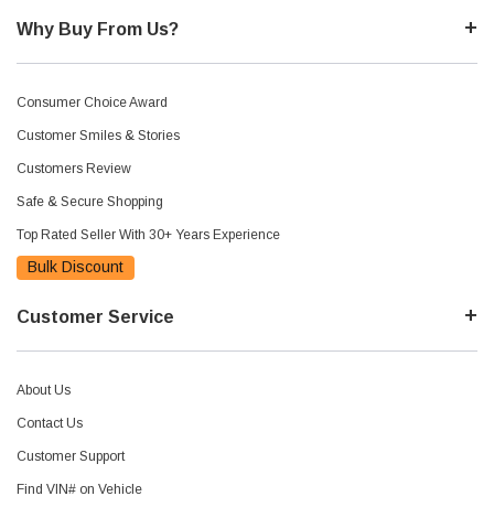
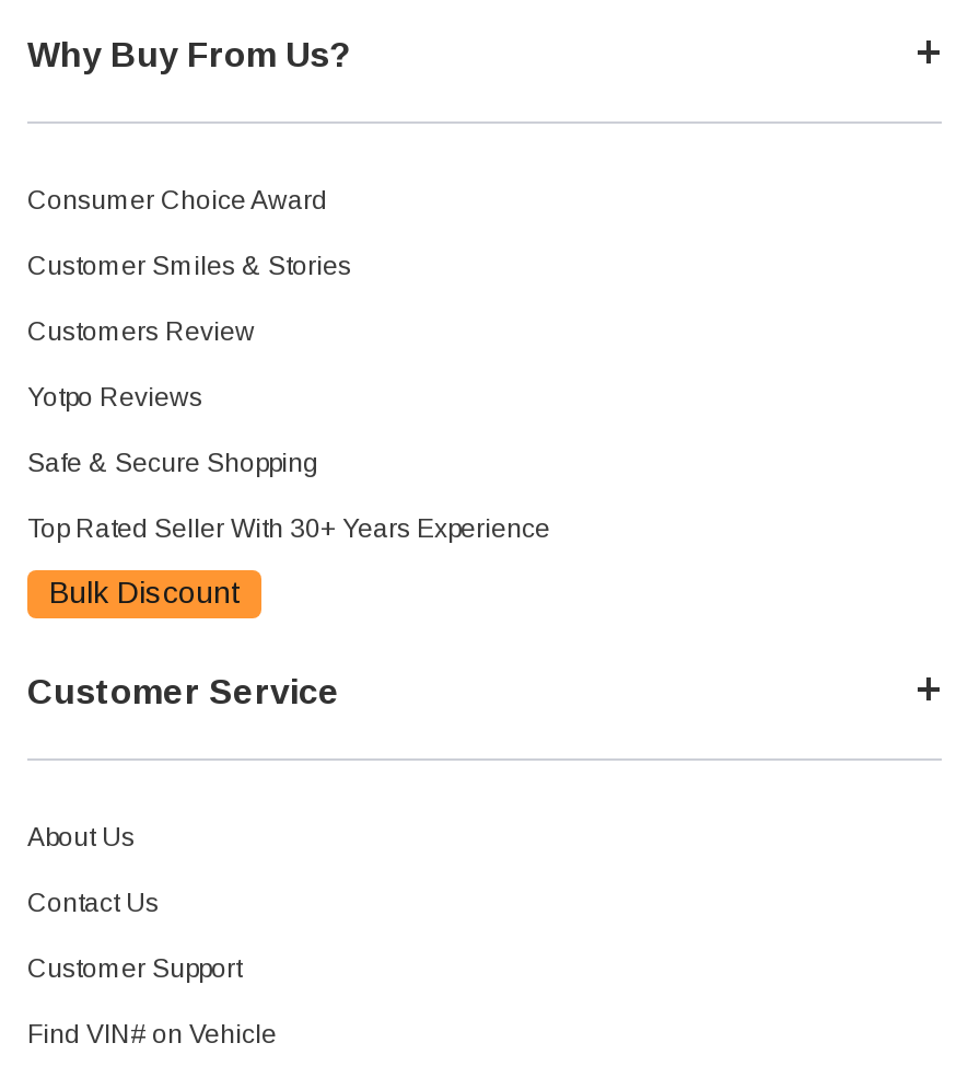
+ Yotpo Reviews
